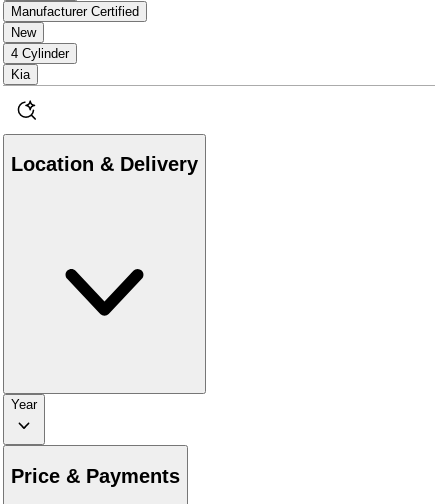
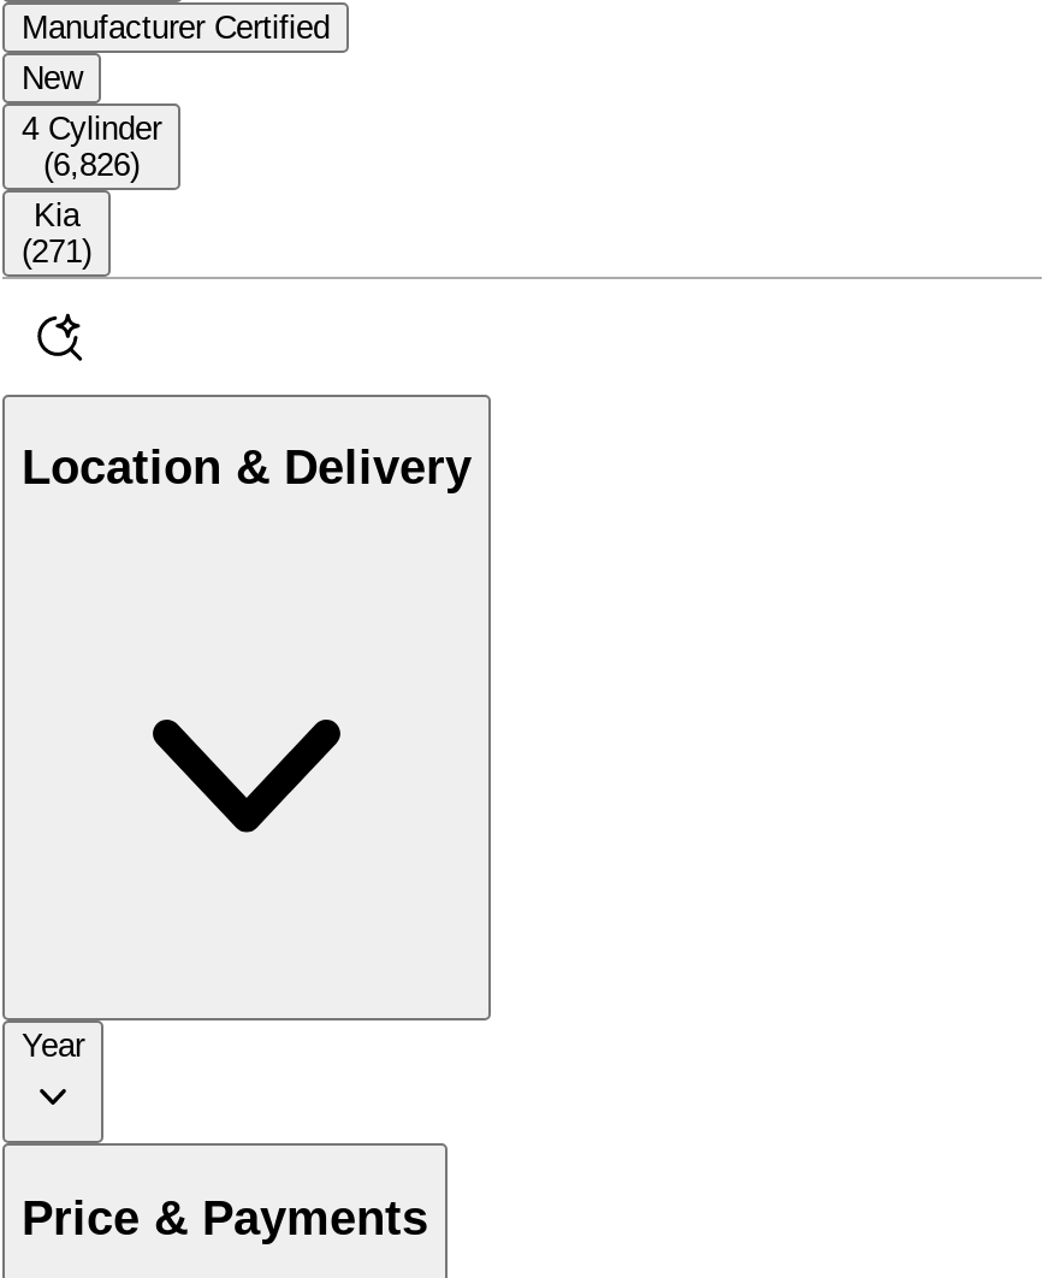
+ (6,826)

+ (271)
